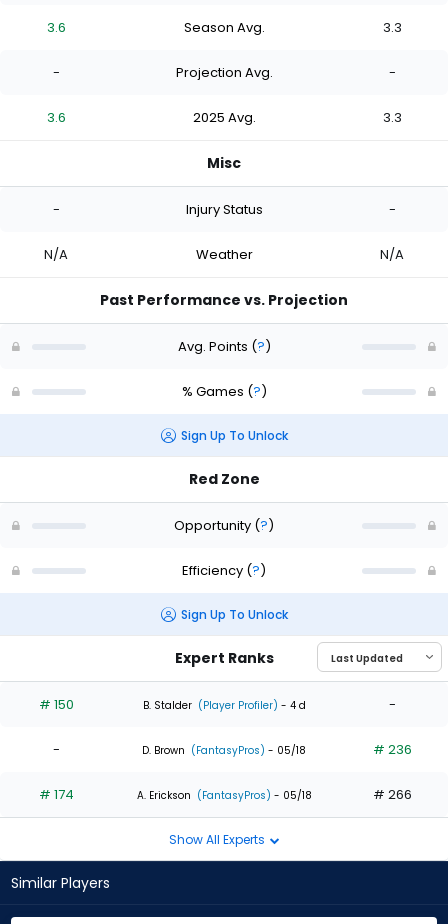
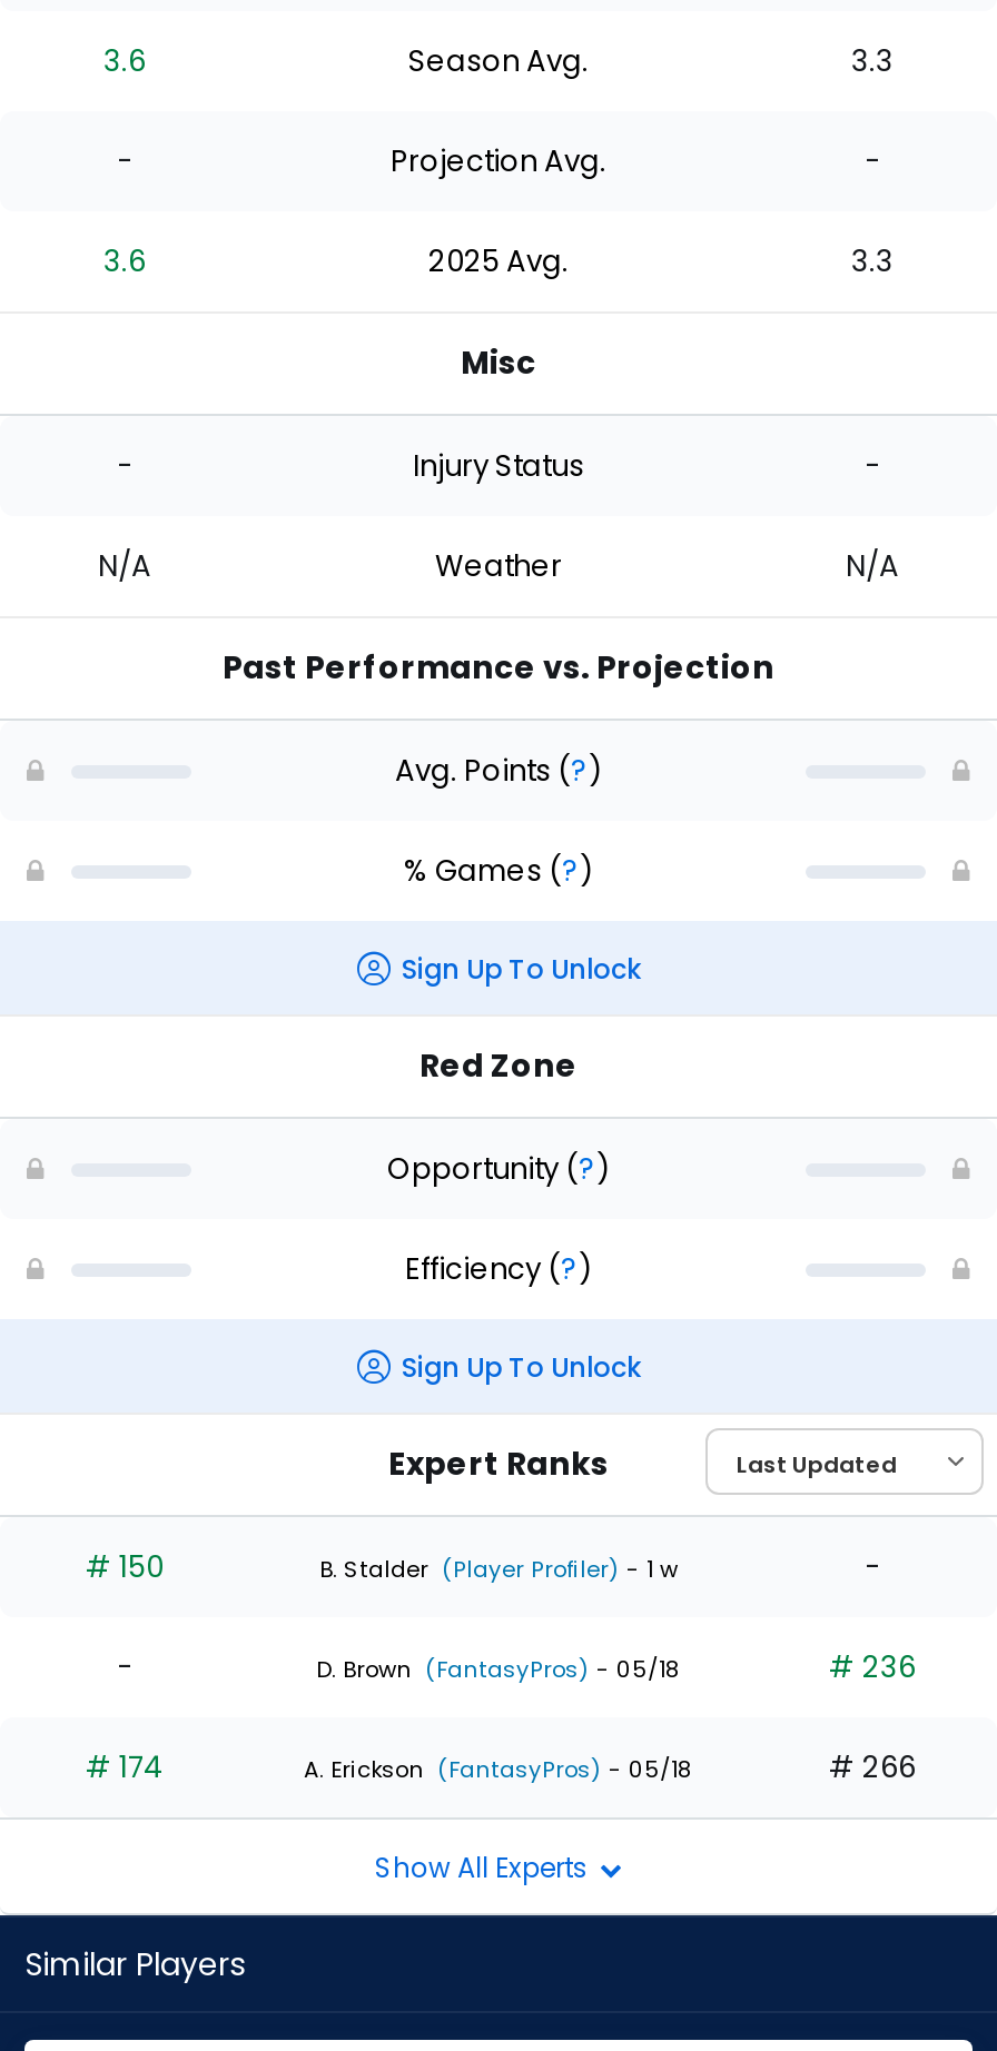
- B. Stalder (Player Profiler) - 4 d
+ B. Stalder (Player Profiler) - 1 w
